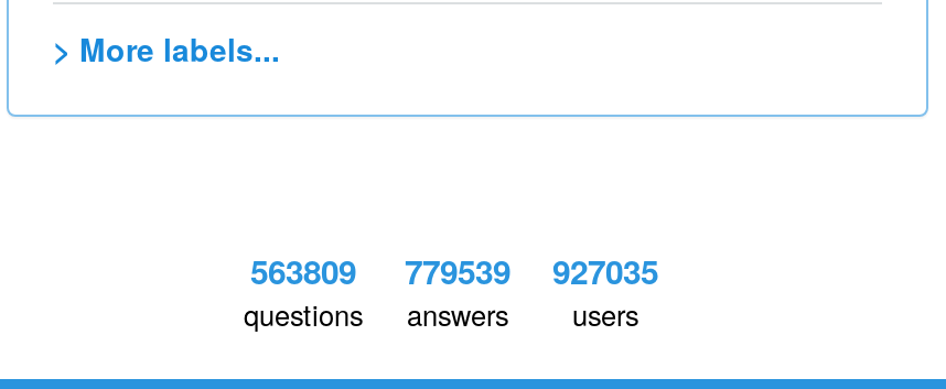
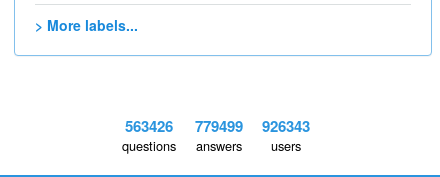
- 563809
+ 563426

- 779539
+ 779499

- 927035
+ 926343
